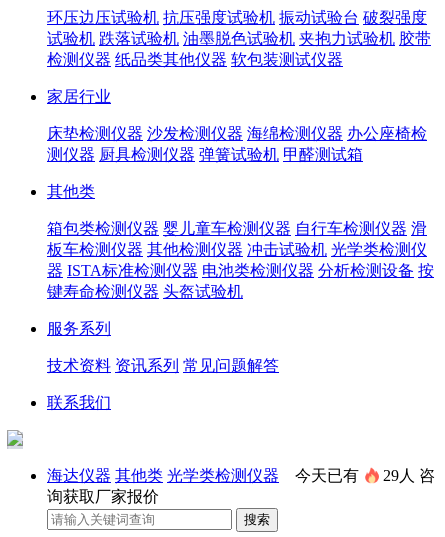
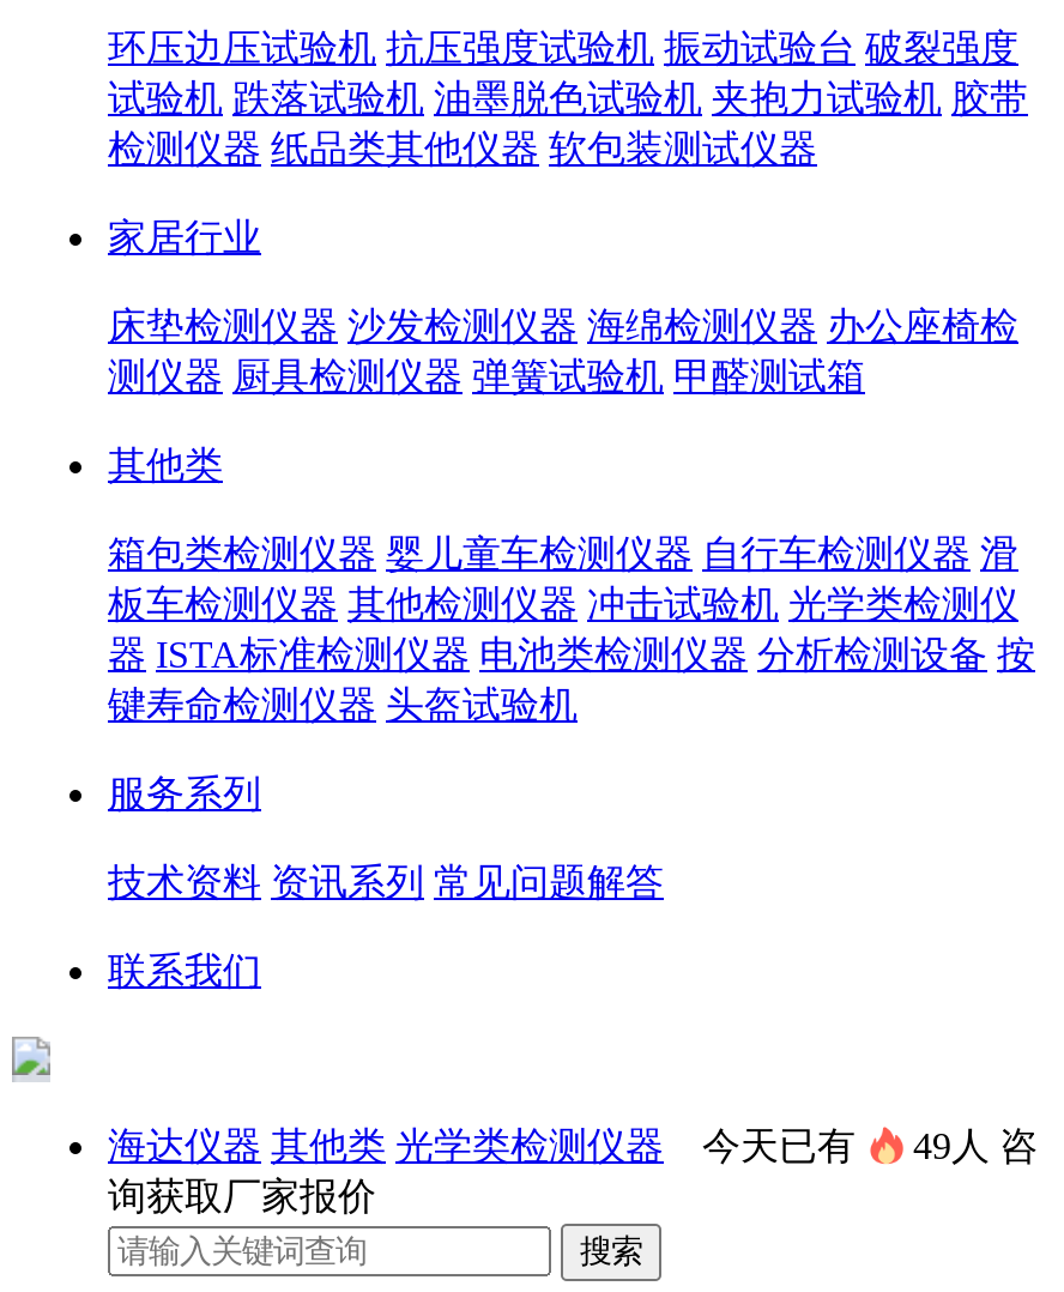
- 海达仪器 其他类 光学类检测仪器今天已有 29人咨
+ 海达仪器 其他类 光学类检测仪器今天已有 49人咨
